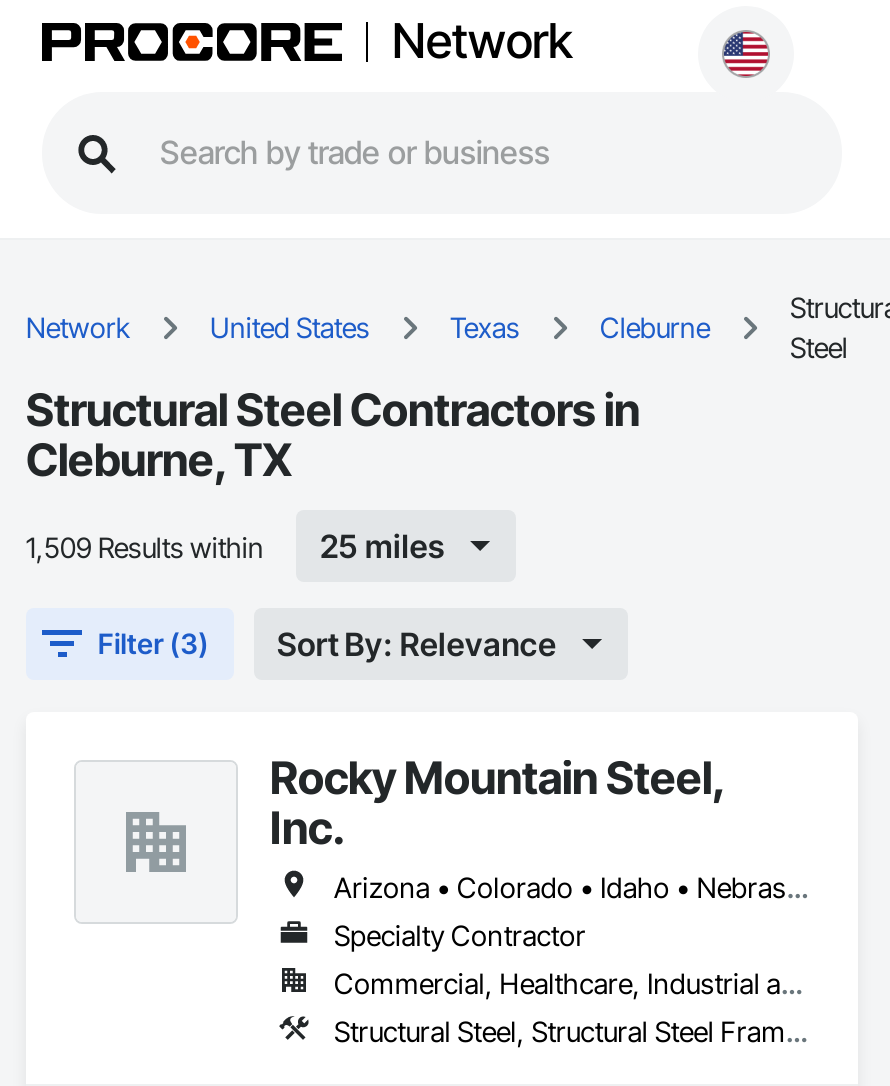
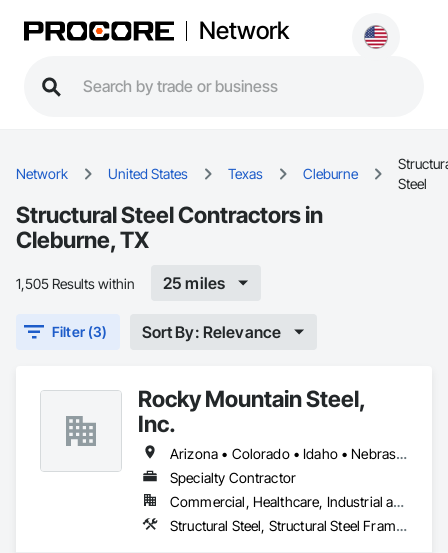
- 1,509 Results within
+ 1,505 Results within
